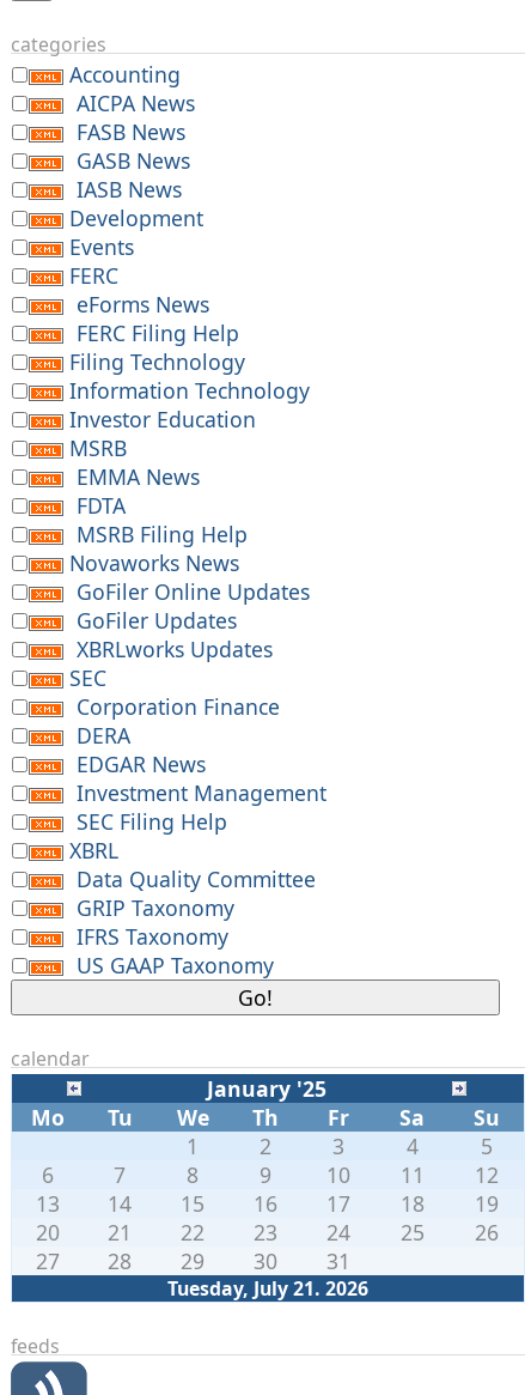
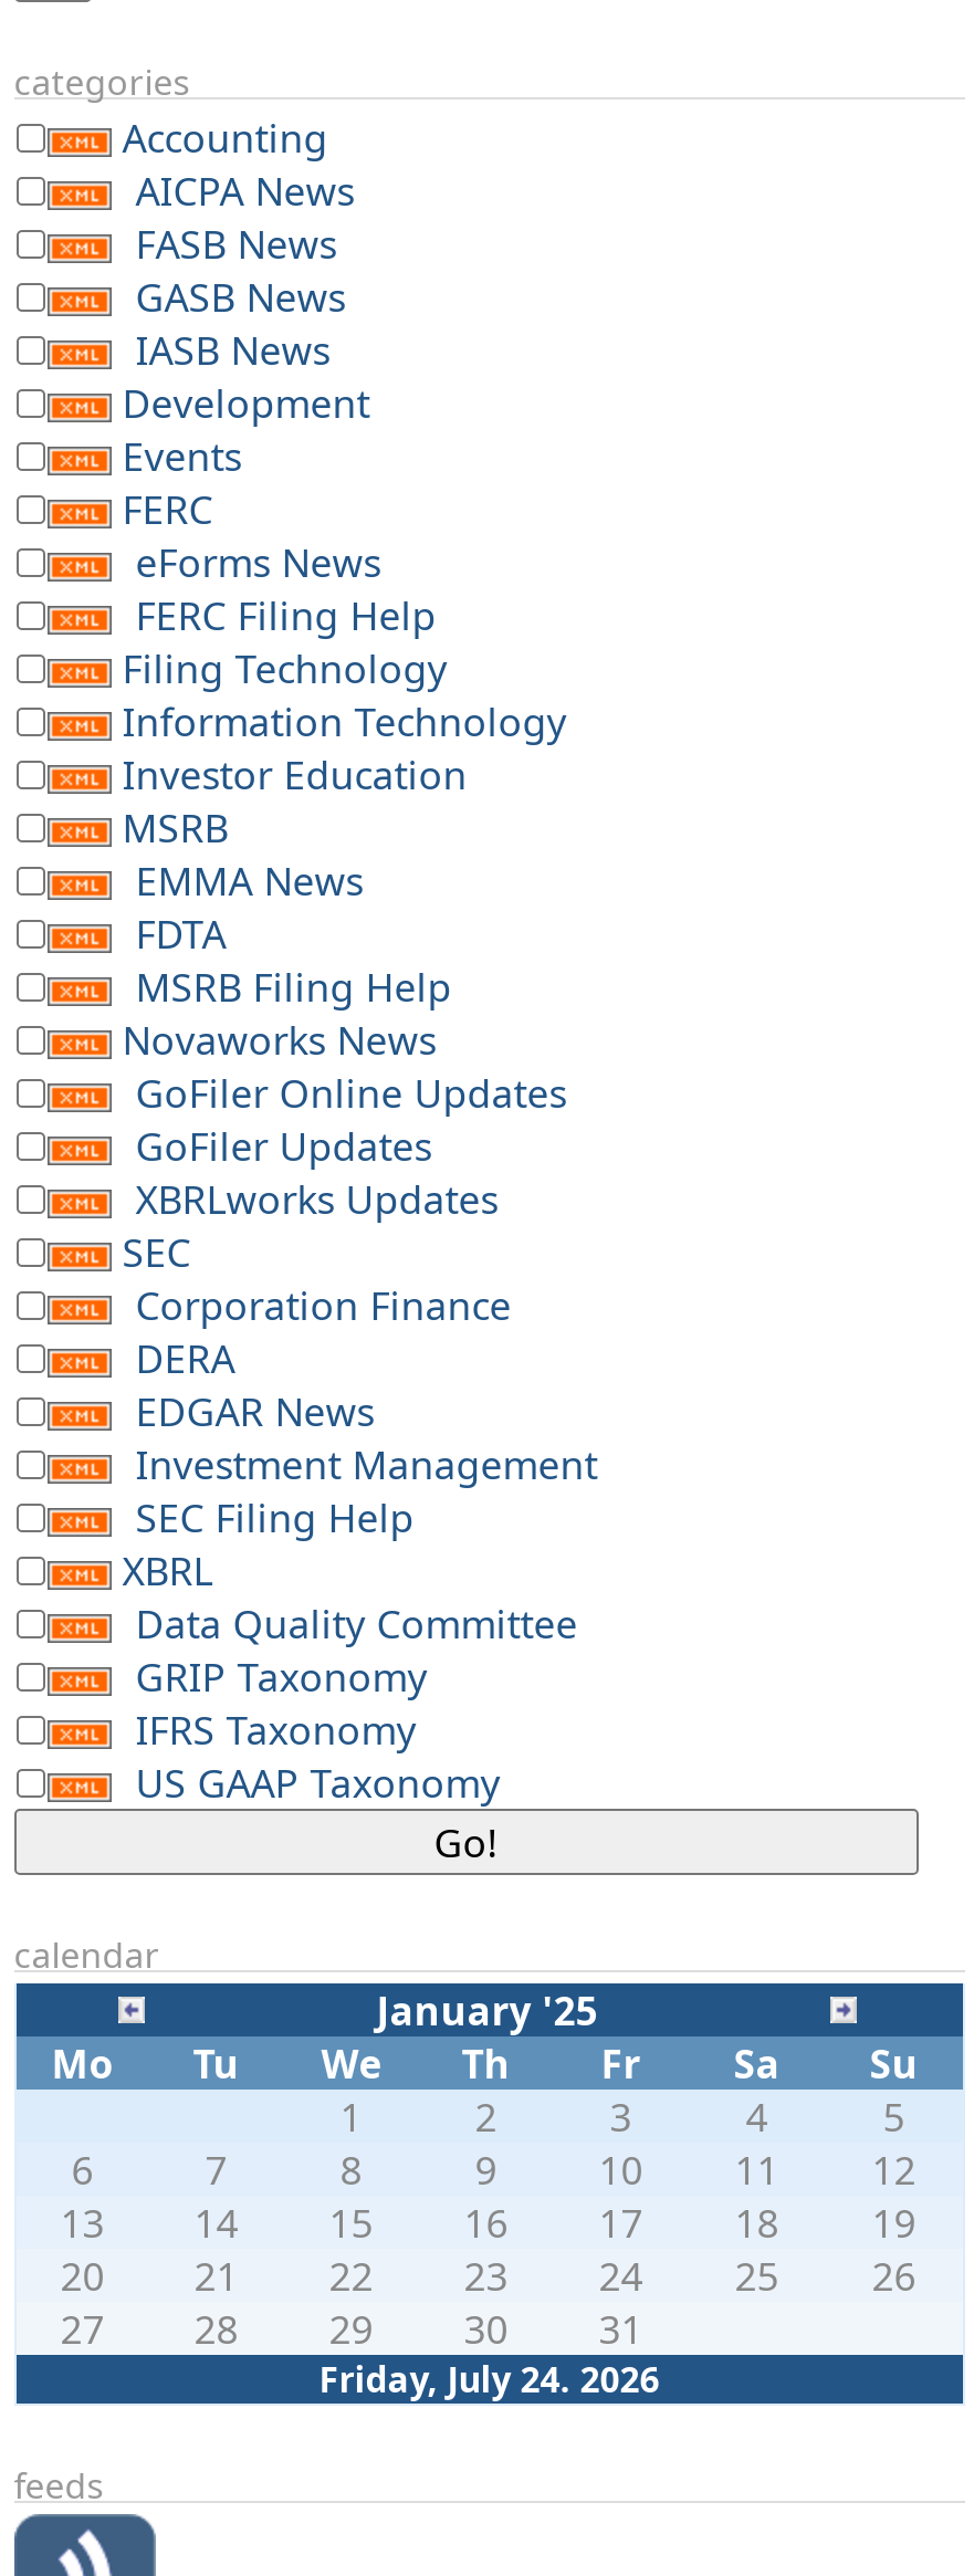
- Tuesday, July 21. 2026
+ Friday, July 24. 2026
